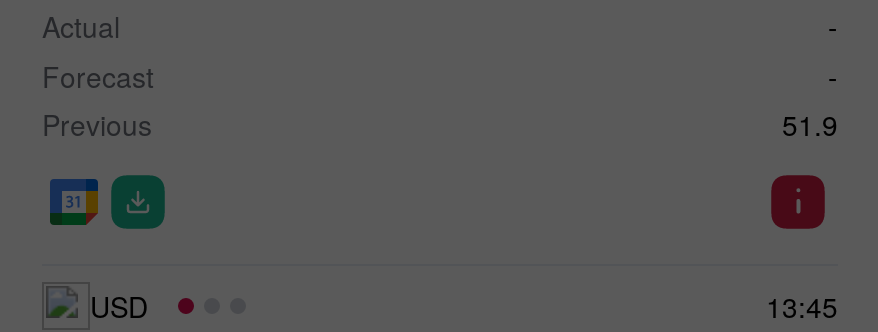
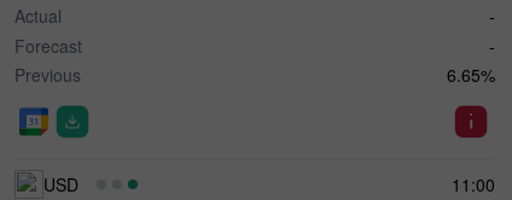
- 51.9
+ 6.65%

- 13:45
+ 11:00
